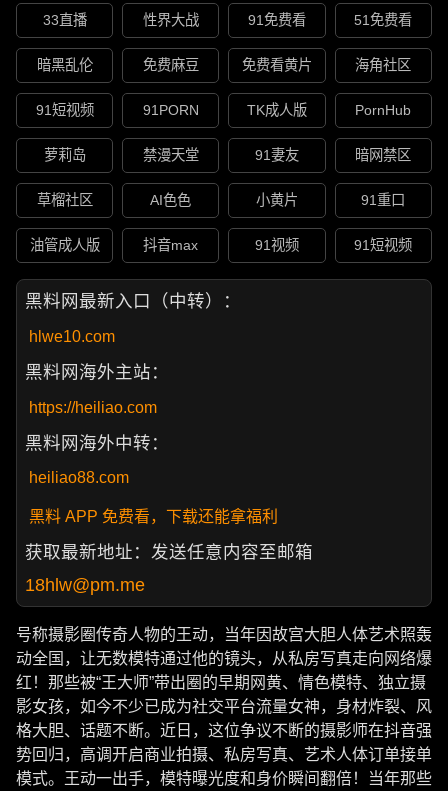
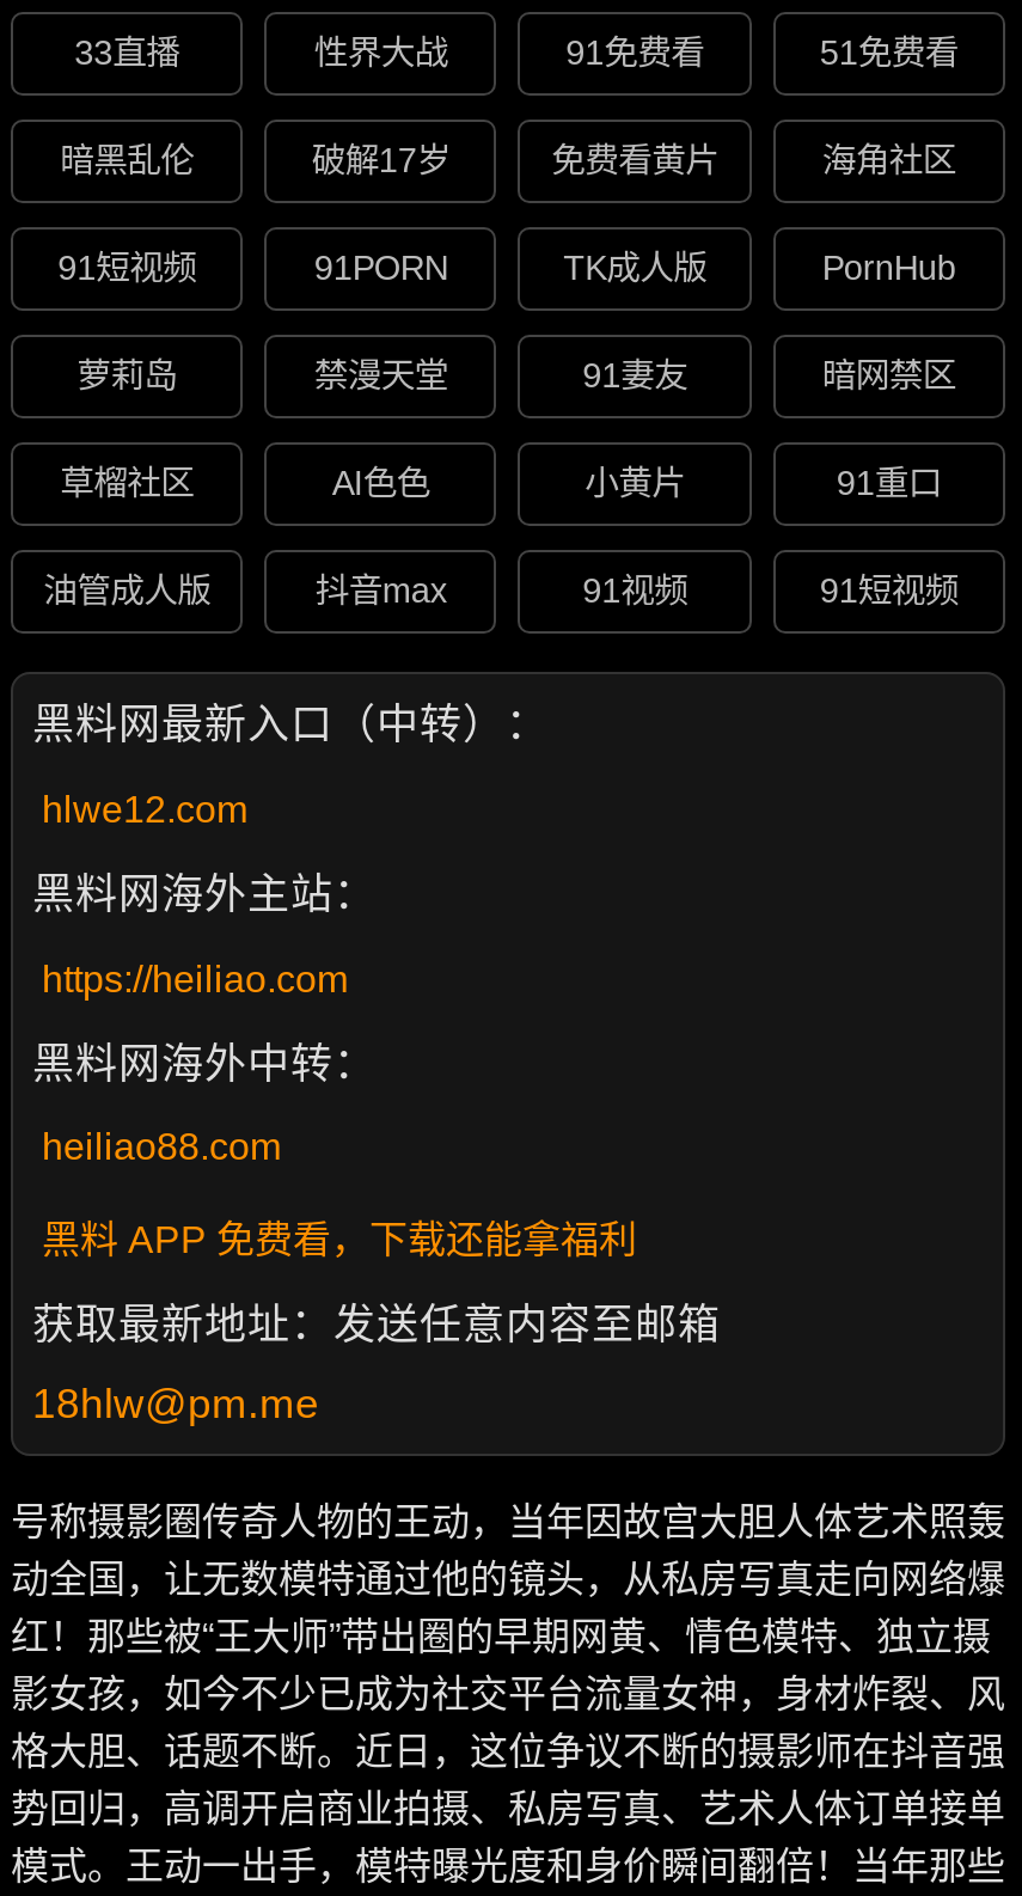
- 免费麻豆
+ 破解17岁

- hlwe10.com
+ hlwe12.com
